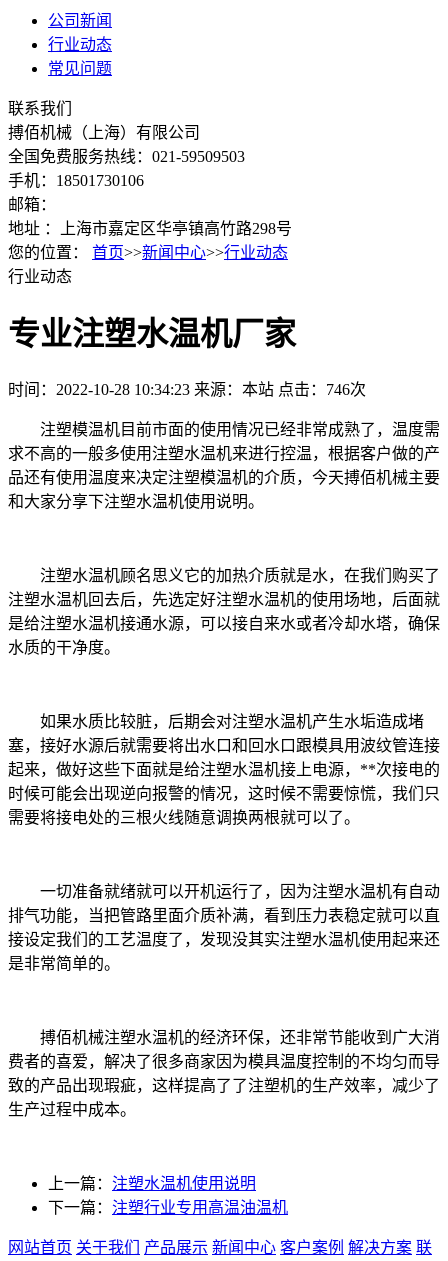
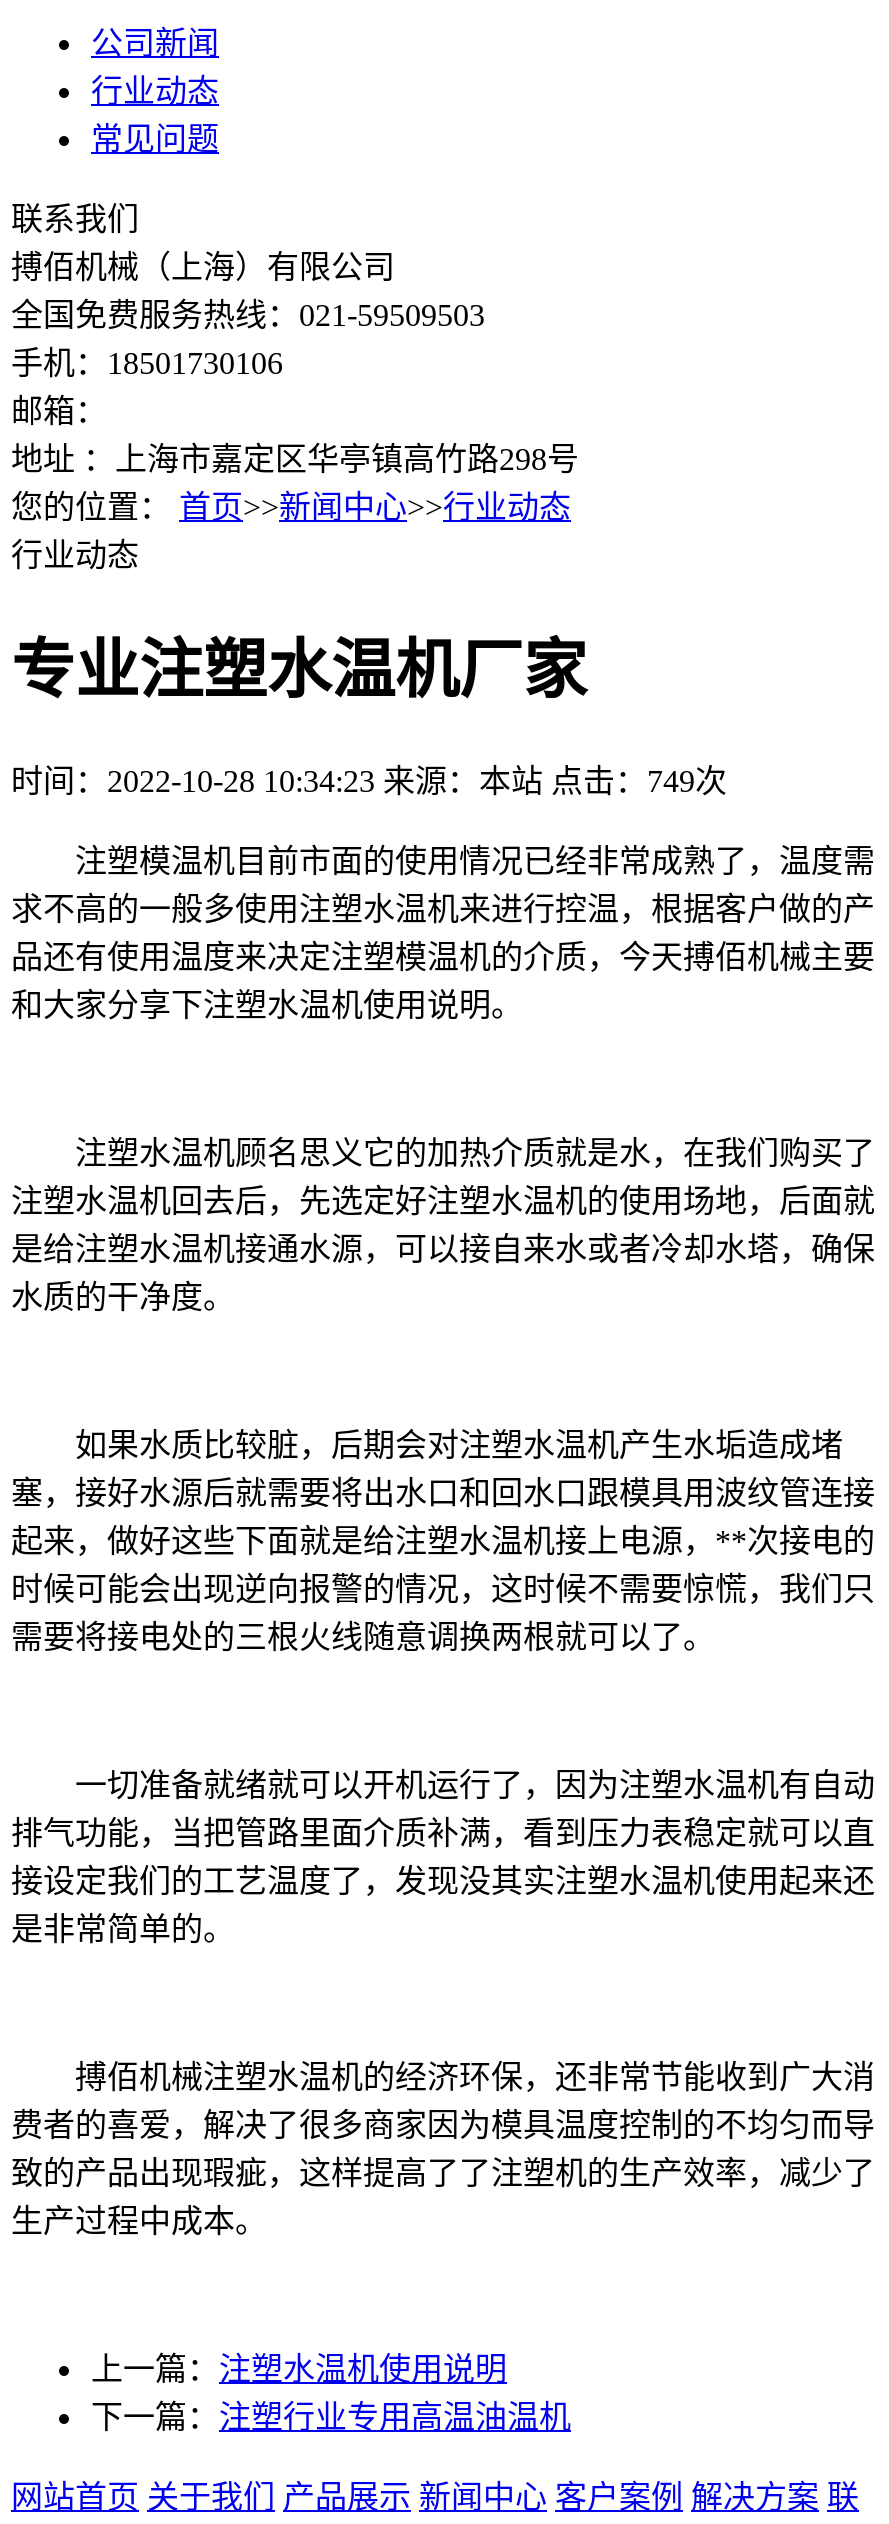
- 时间：2022-10-28 10:34:23 来源：本站 点击：746次
+ 时间：2022-10-28 10:34:23 来源：本站 点击：749次
